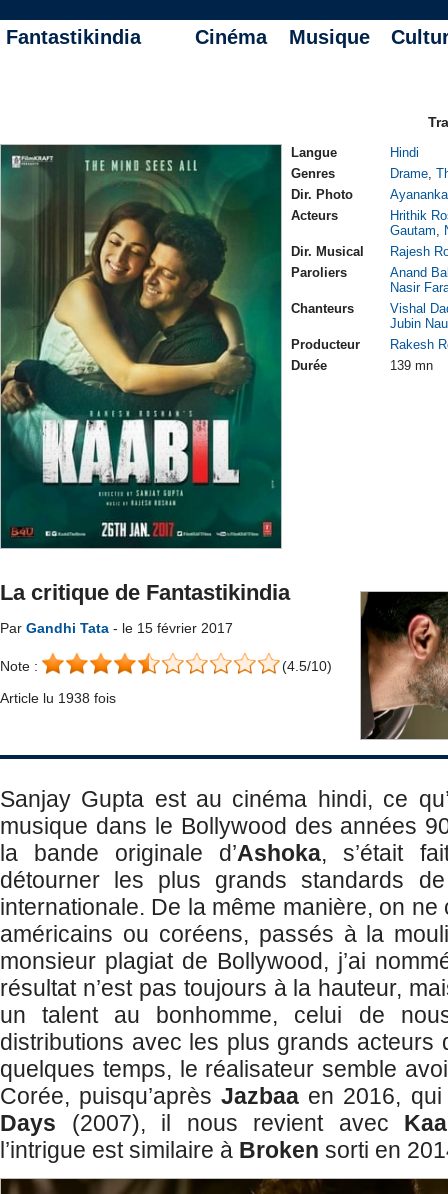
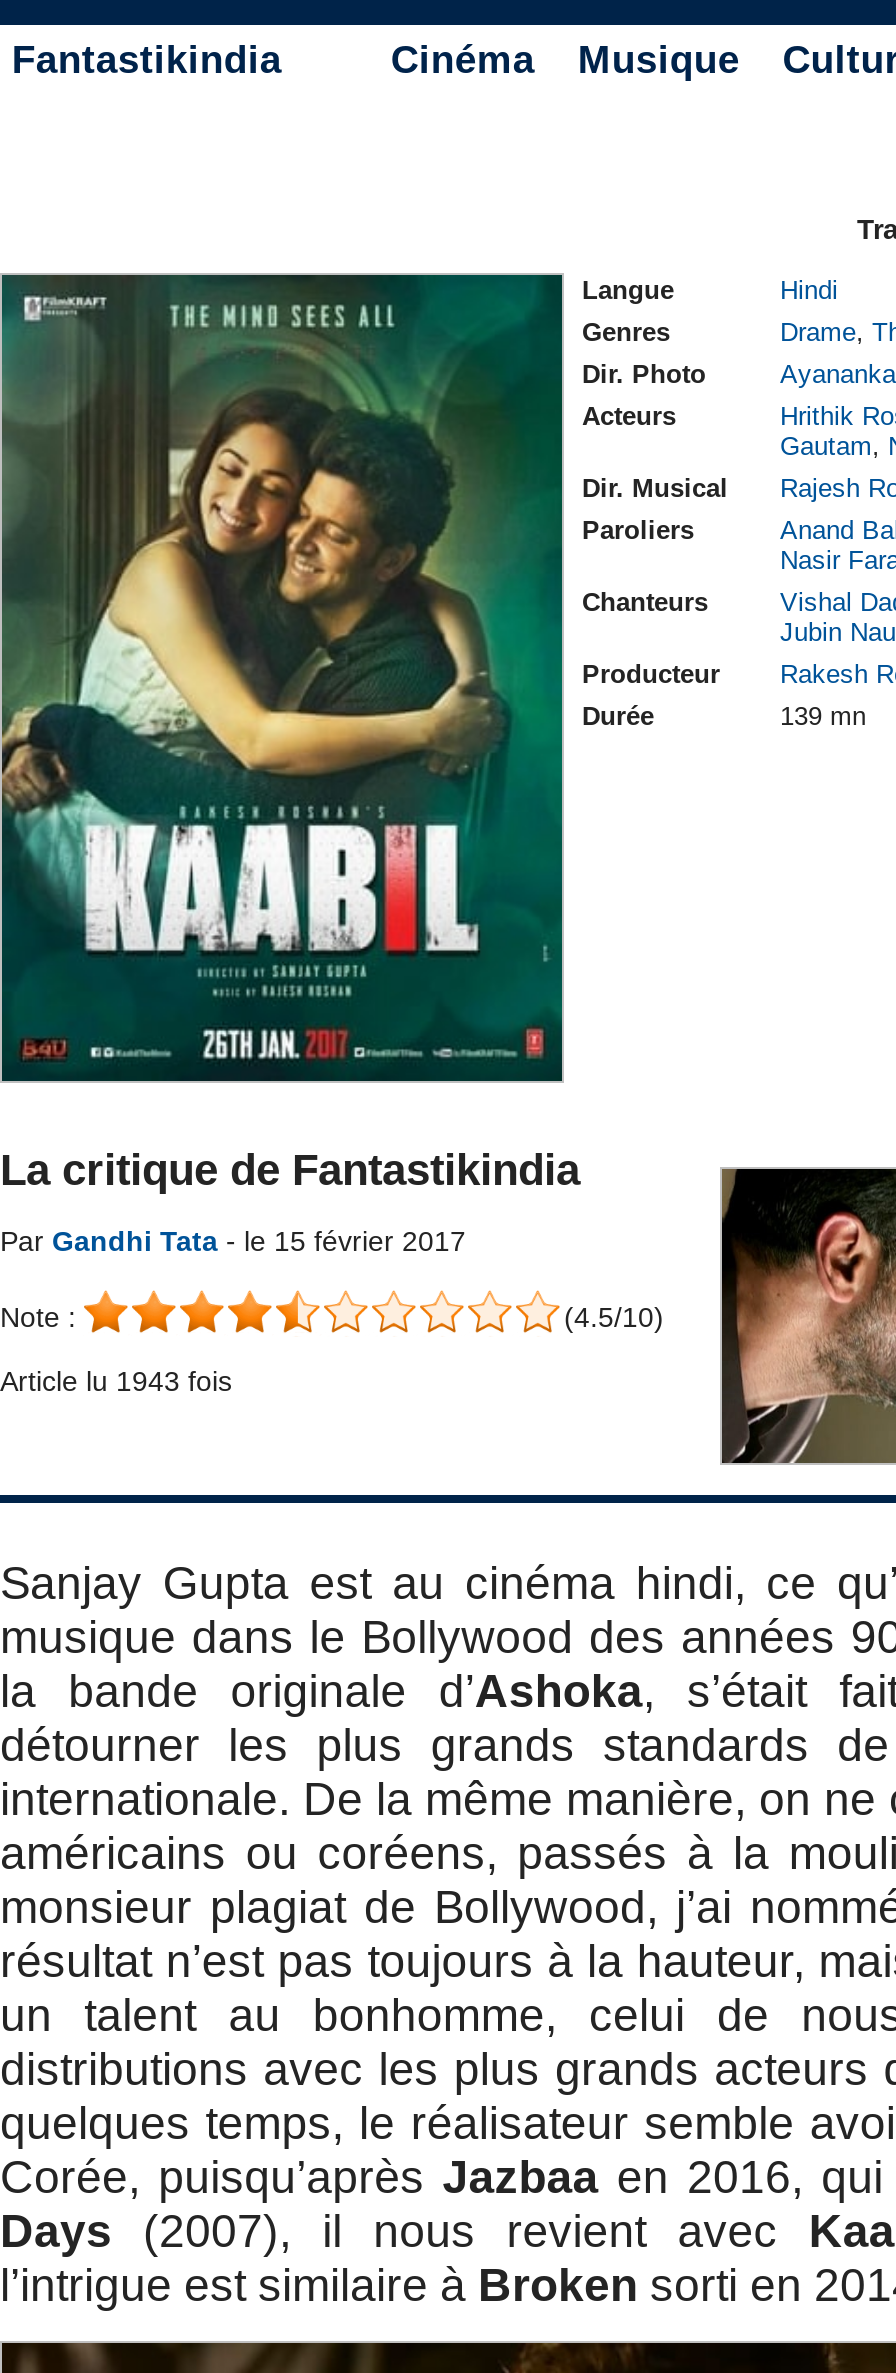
- Article lu 1938 fois
+ Article lu 1943 fois
